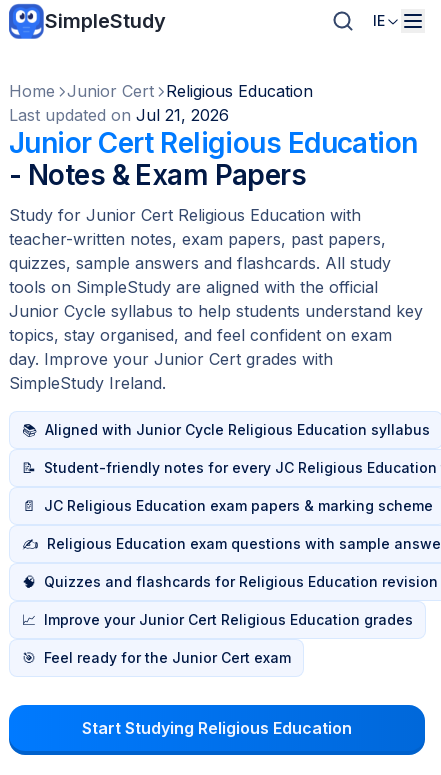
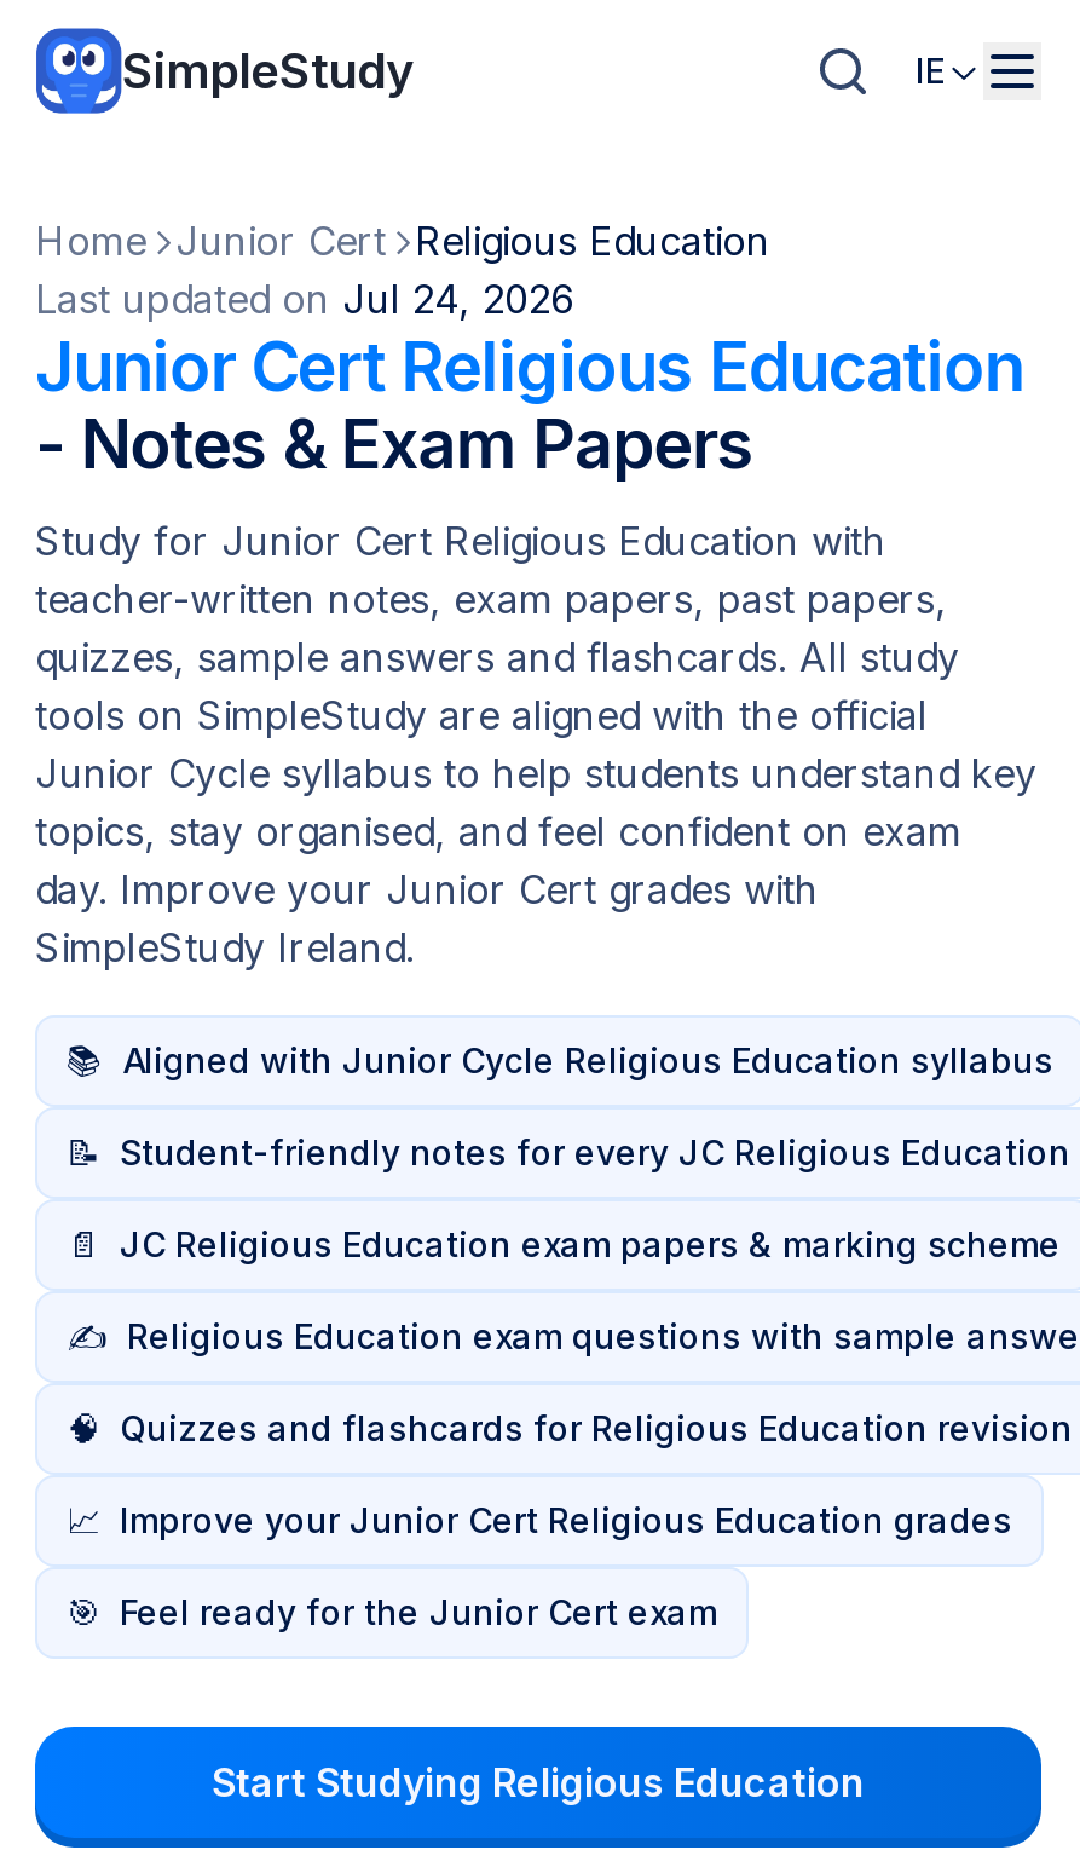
- Last updated on Jul 21, 2026
+ Last updated on Jul 24, 2026
